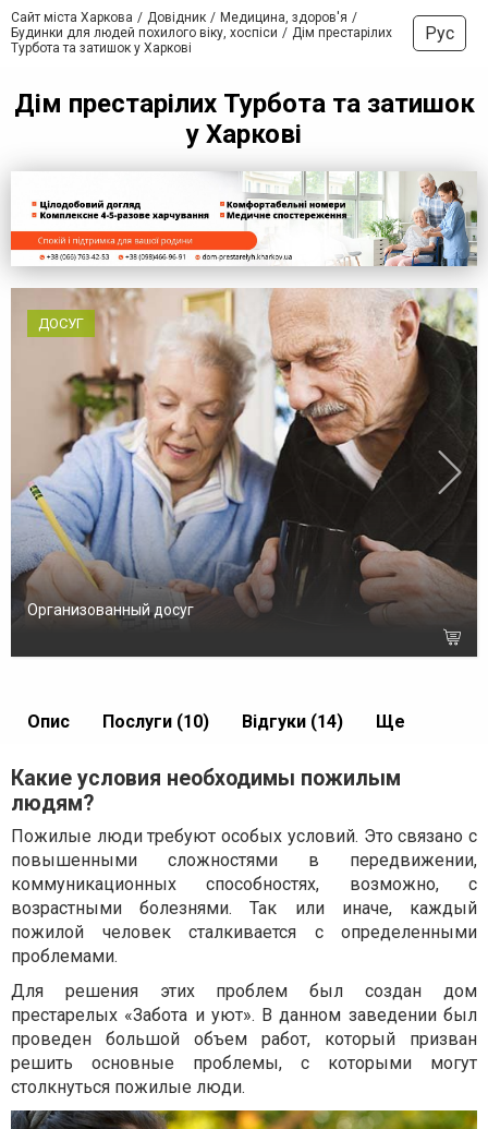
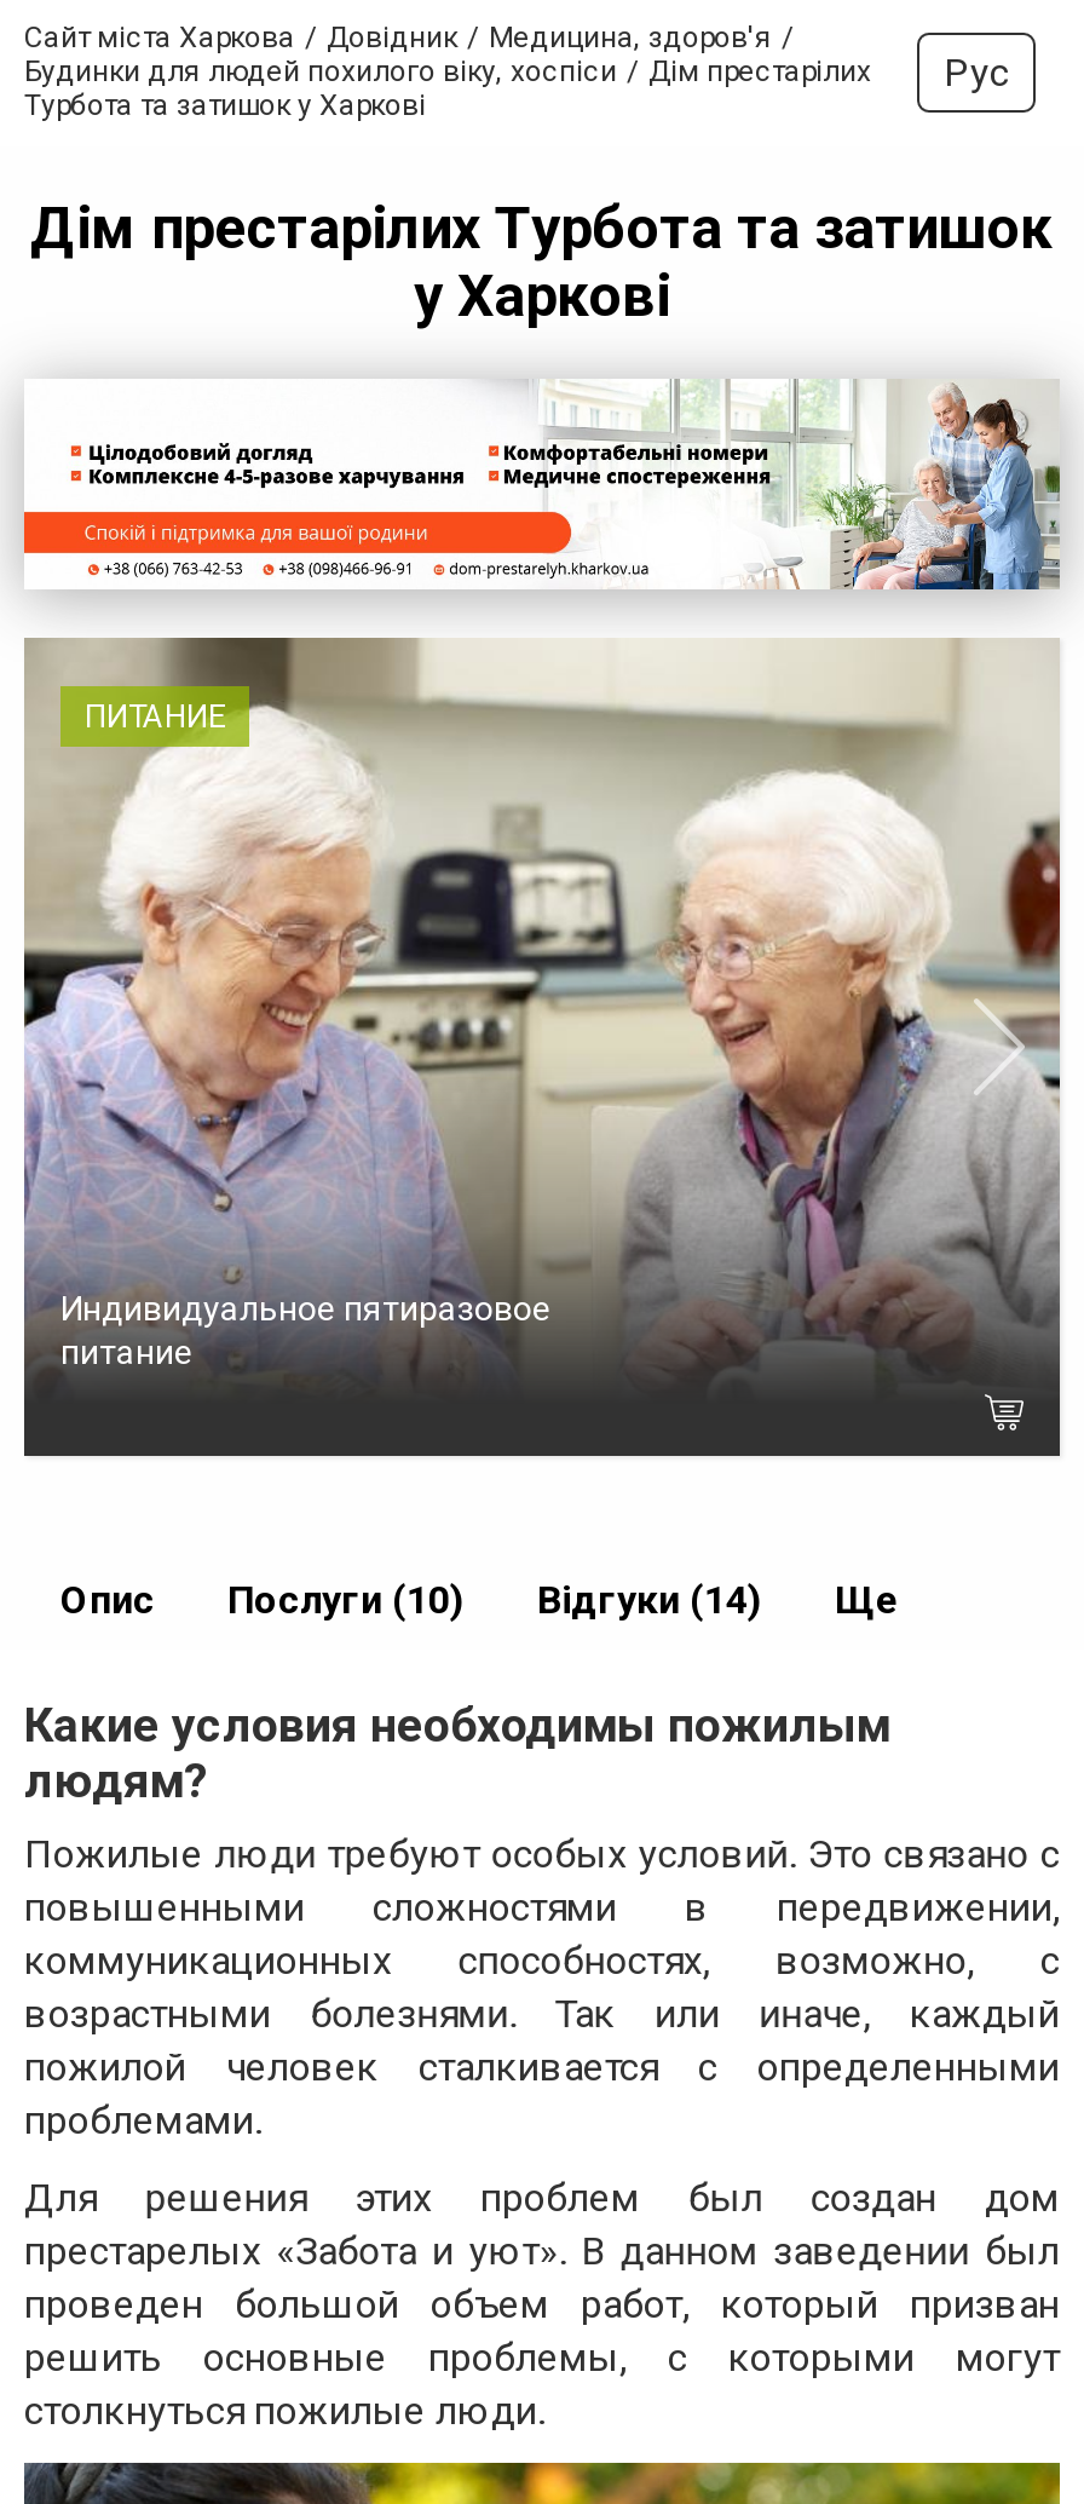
- [image]
- ДОСУГ
+ [image]
+ ПИТАНИЕ

- Организованный досуг
+ Индивидуальное пятиразовое
+ питание
